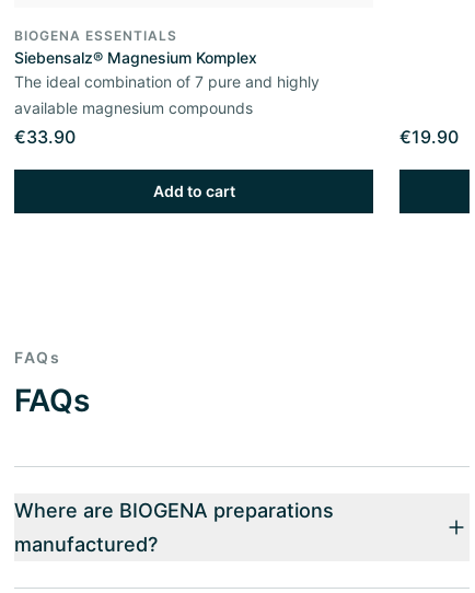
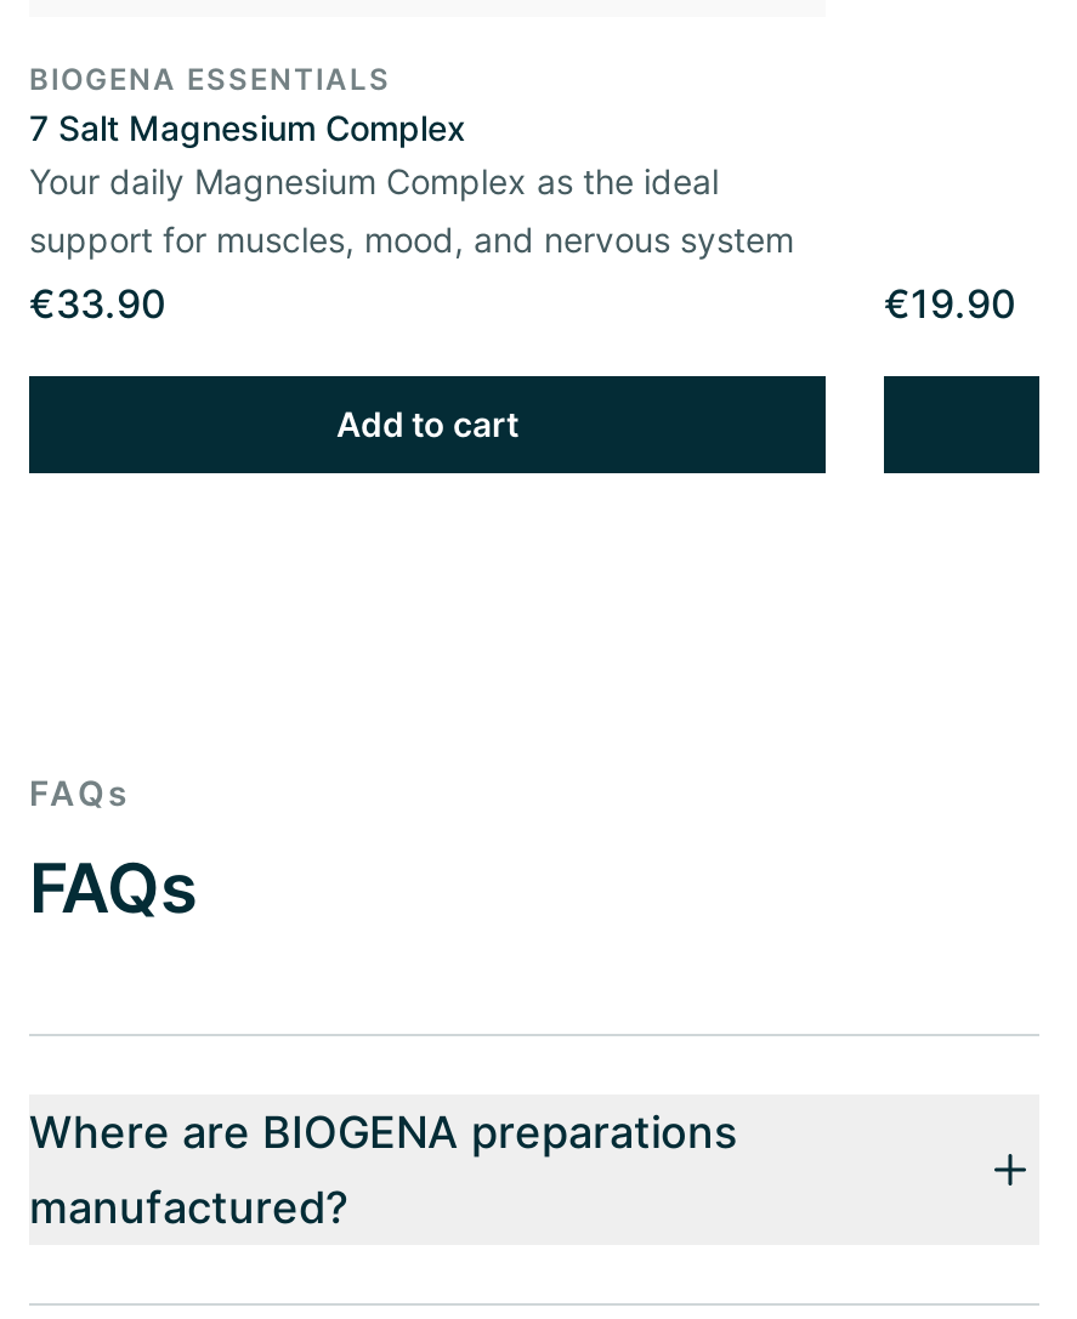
- Siebensalz® Magnesium Komplex
- The ideal combination of 7 pure and highly
- available magnesium compounds
+ 7 Salt Magnesium Complex
+ Your daily Magnesium Complex as the ideal
+ support for muscles, mood, and nervous system
